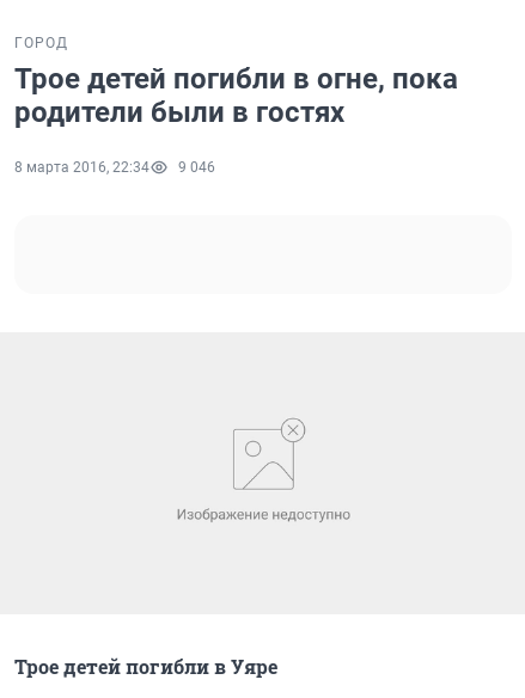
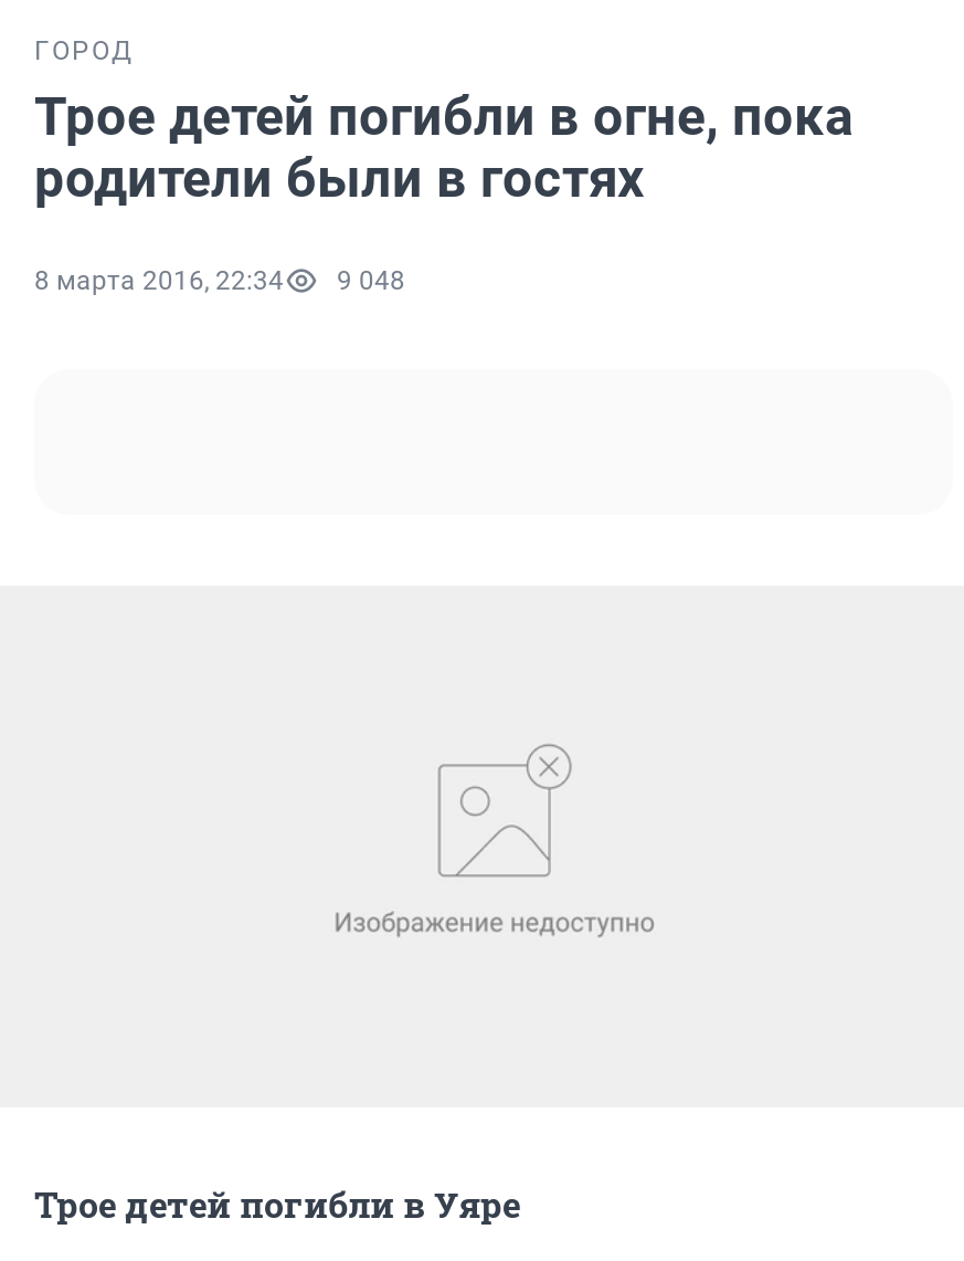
- 8 марта 2016, 22:34 9 046
+ 8 марта 2016, 22:34 9 048
